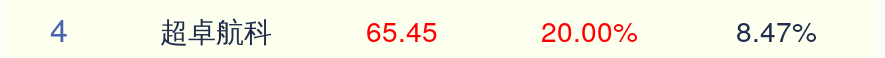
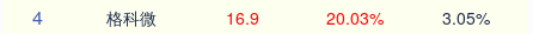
- 超卓航科
- 65.45
- 20.00%
- 8.47%
+ 格科微
+ 16.9
+ 20.03%
+ 3.05%
